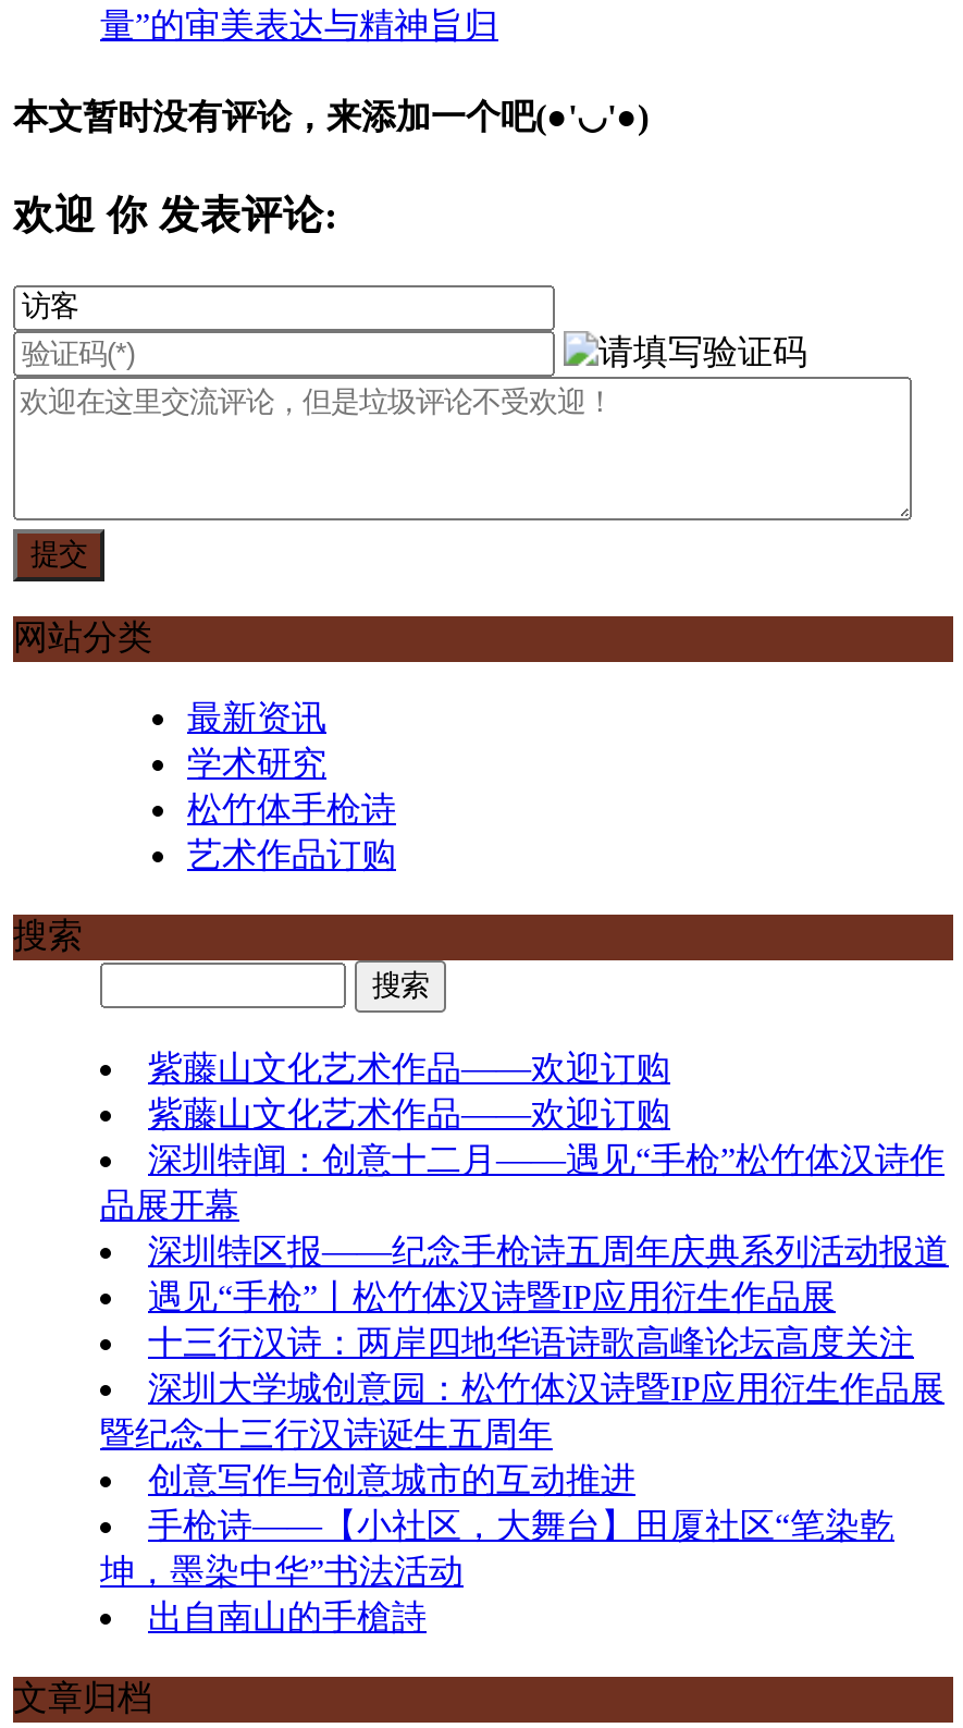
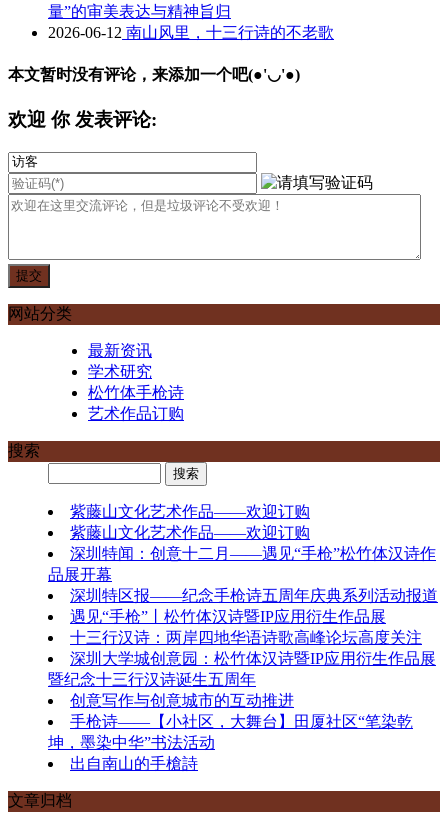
+ 2026-06-12南山风里，十三行诗的不老歌
